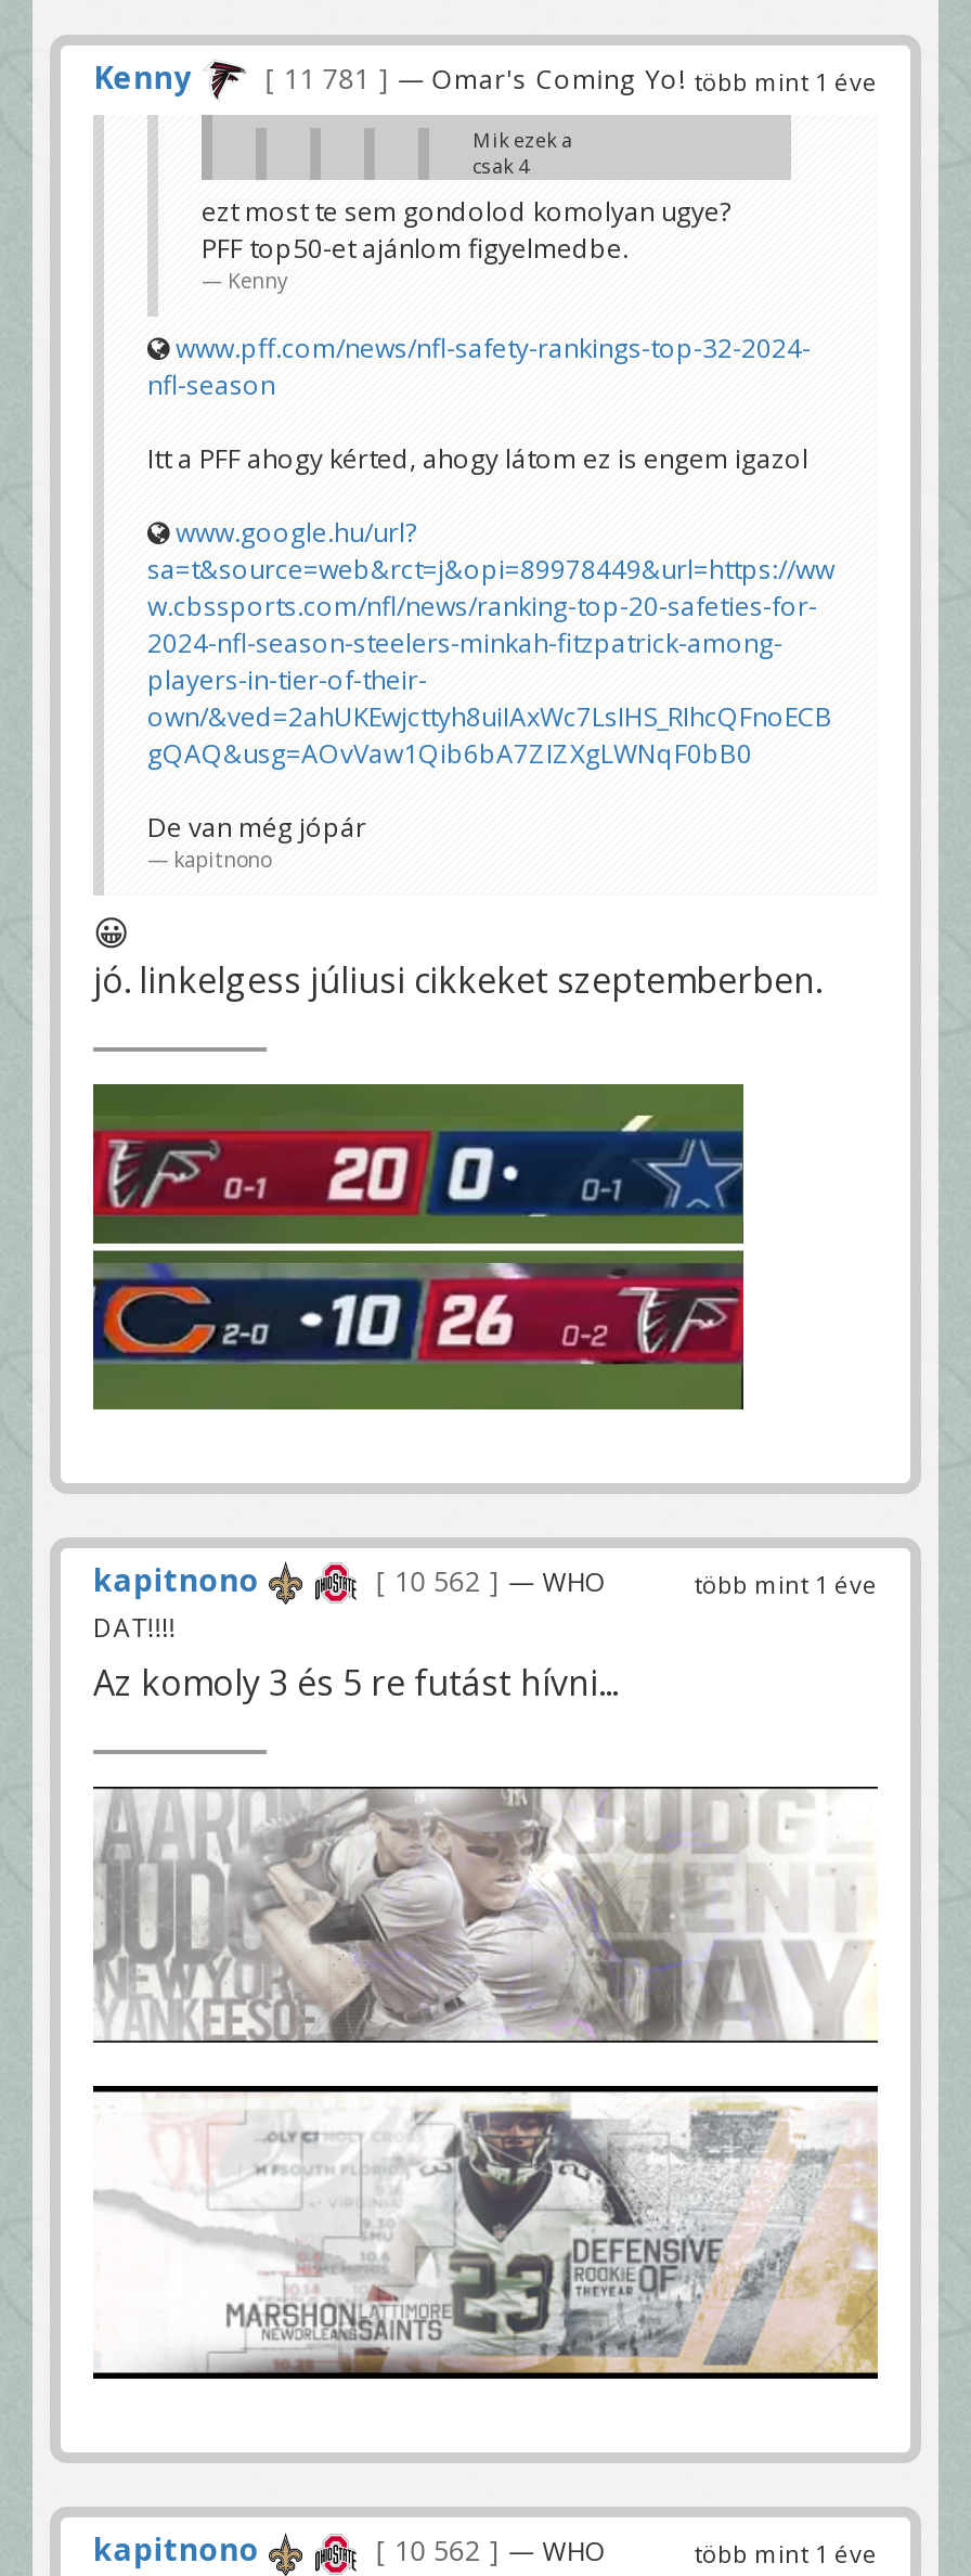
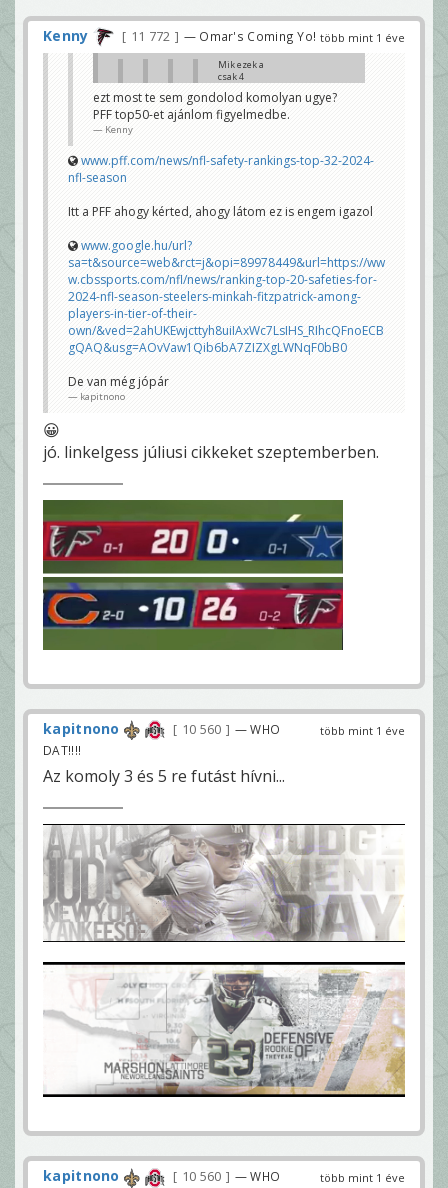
- 11 781 — Omar's Coming Yo! több mint 1 éve
+ 11 772 — Omar's Coming Yo! több mint 1 éve

- 10 562 — WHO
+ 10 560 — WHO

- 10 562 — WHO
+ 10 560 — WHO
